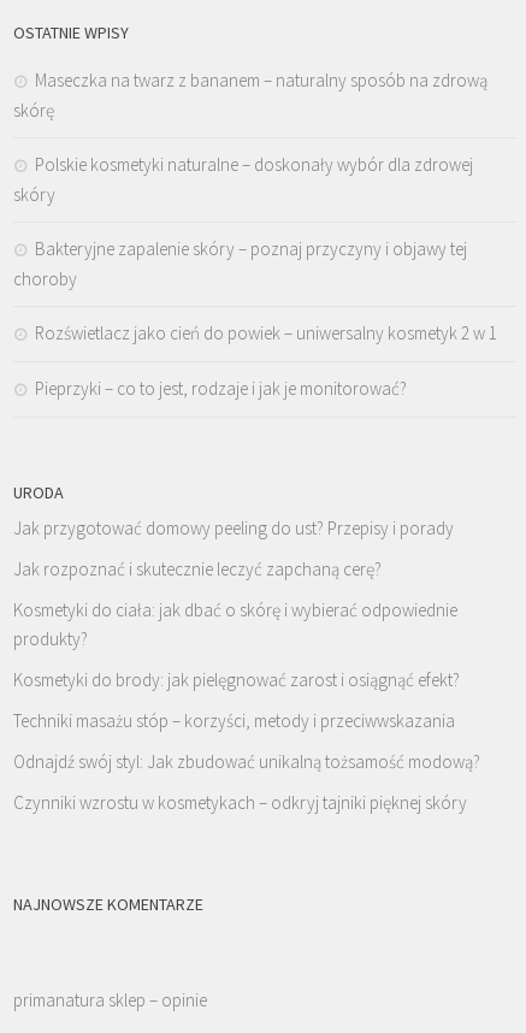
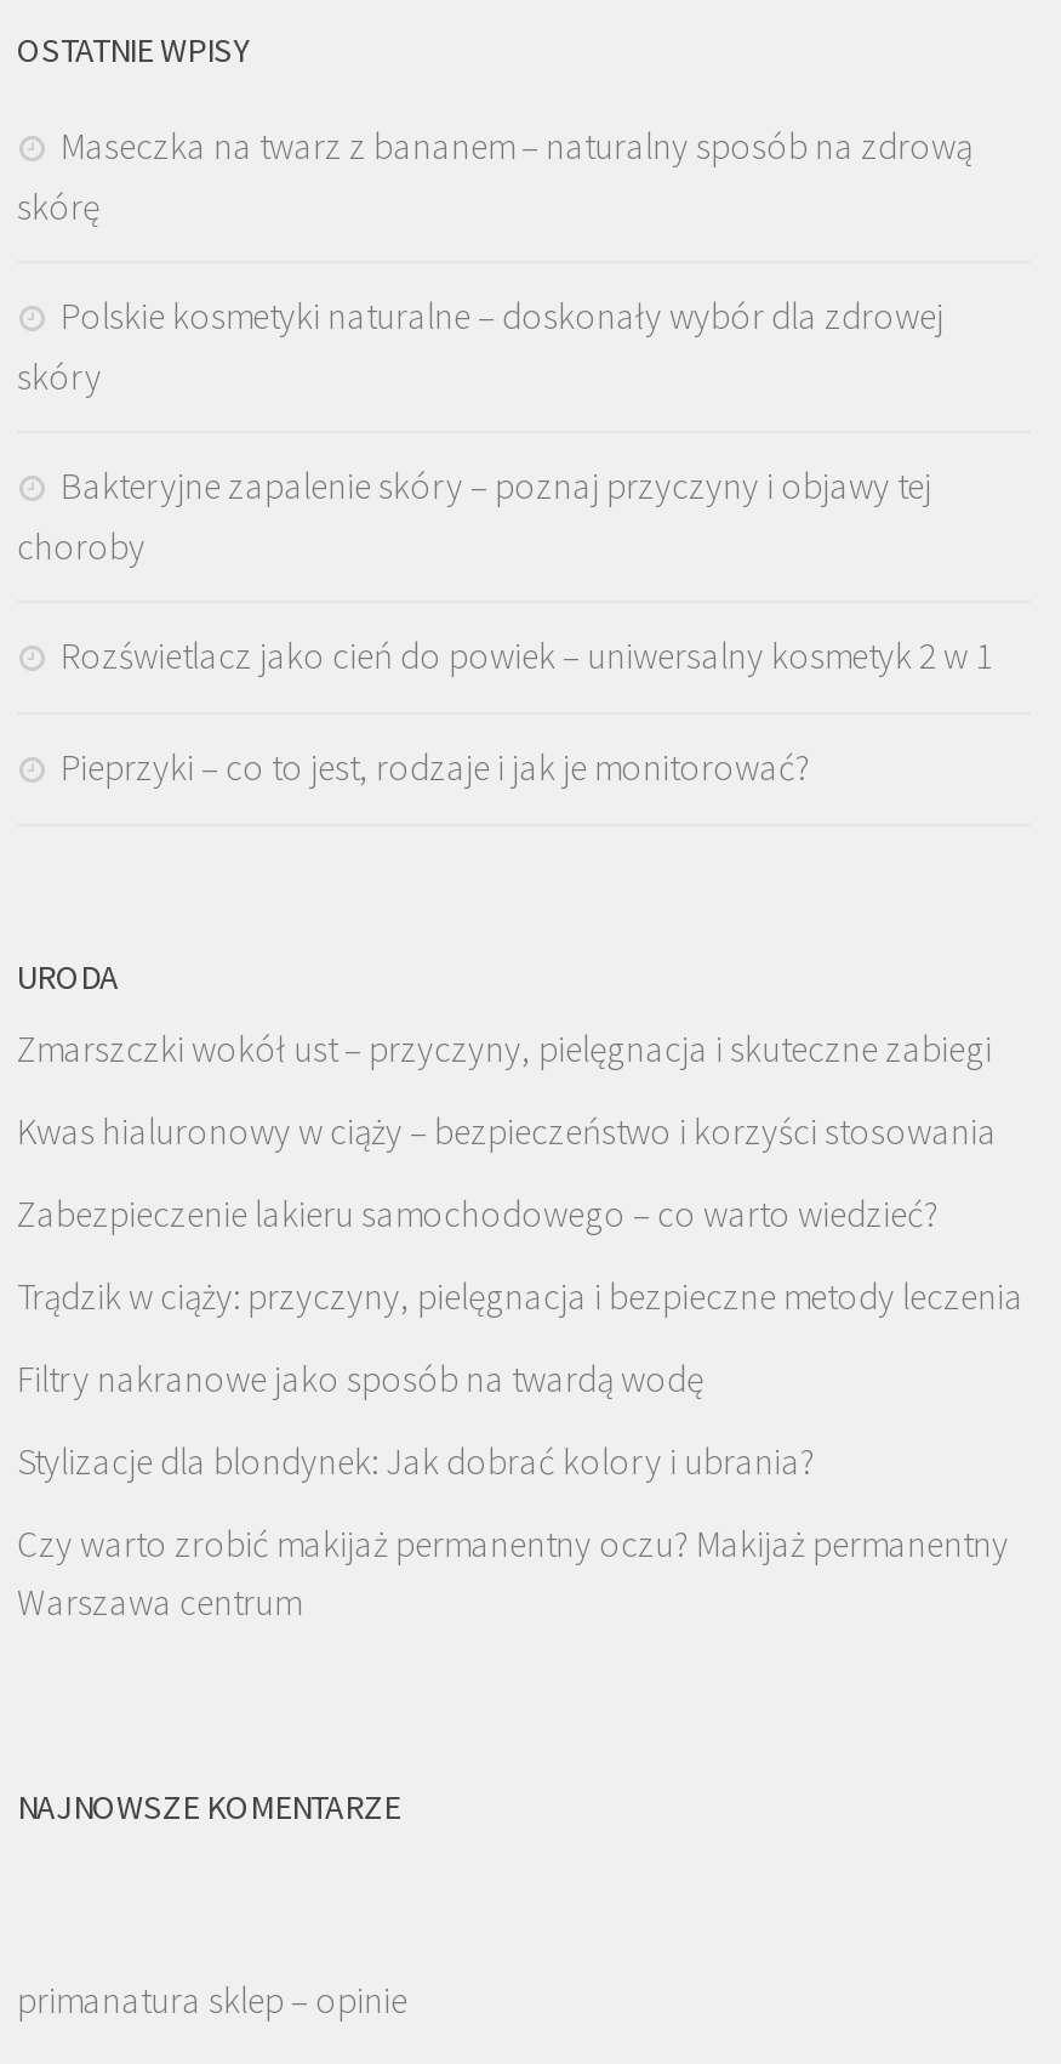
- Jak przygotować domowy peeling do ust? Przepisy i porady
+ Zmarszczki wokół ust – przyczyny, pielęgnacja i skuteczne zabiegi

- Jak rozpoznać i skutecznie leczyć zapchaną cerę?
+ Kwas hialuronowy w ciąży – bezpieczeństwo i korzyści stosowania

- Kosmetyki do ciała: jak dbać o skórę i wybierać odpowiednie
- produkty?
+ Zabezpieczenie lakieru samochodowego – co warto wiedzieć?

- Kosmetyki do brody: jak pielęgnować zarost i osiągnąć efekt?
+ Trądzik w ciąży: przyczyny, pielęgnacja i bezpieczne metody leczenia

- Techniki masażu stóp – korzyści, metody i przeciwwskazania
+ Filtry nakranowe jako sposób na twardą wodę

- Odnajdź swój styl: Jak zbudować unikalną tożsamość modową?
+ Stylizacje dla blondynek: Jak dobrać kolory i ubrania?

- Czynniki wzrostu w kosmetykach – odkryj tajniki pięknej skóry
+ Czy warto zrobić makijaż permanentny oczu? Makijaż permanentny
+ Warszawa centrum
